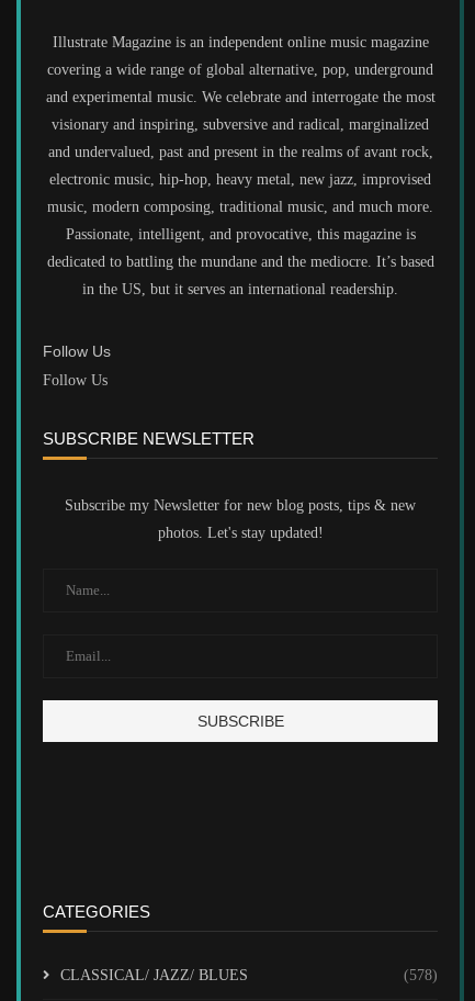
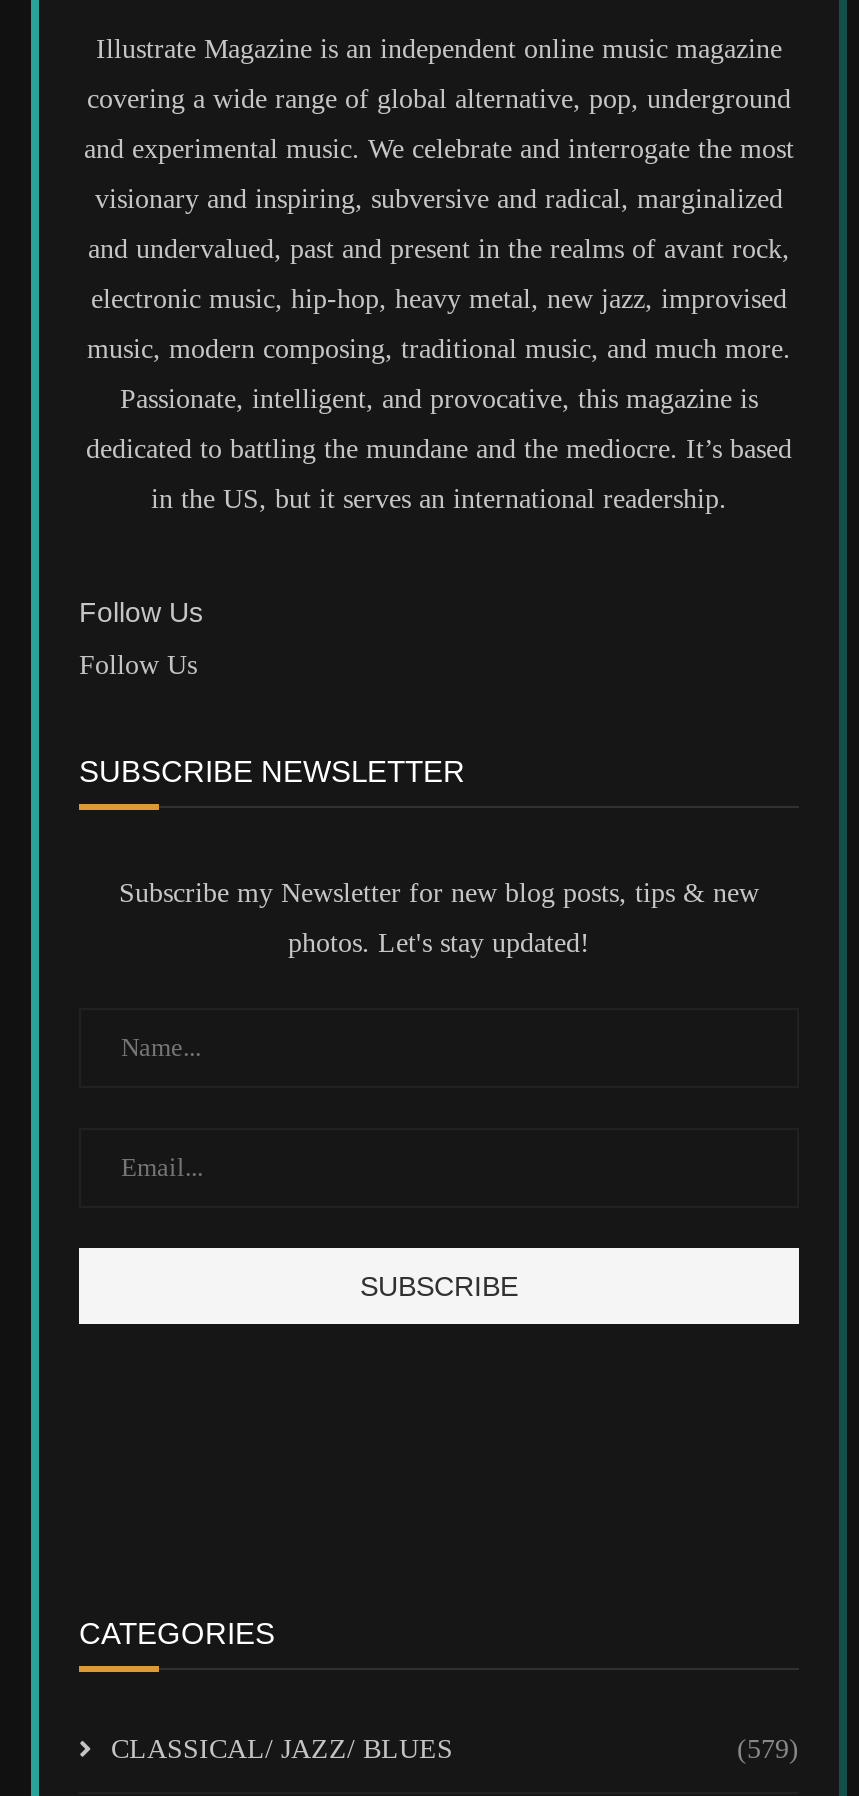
- (578)
+ (579)
